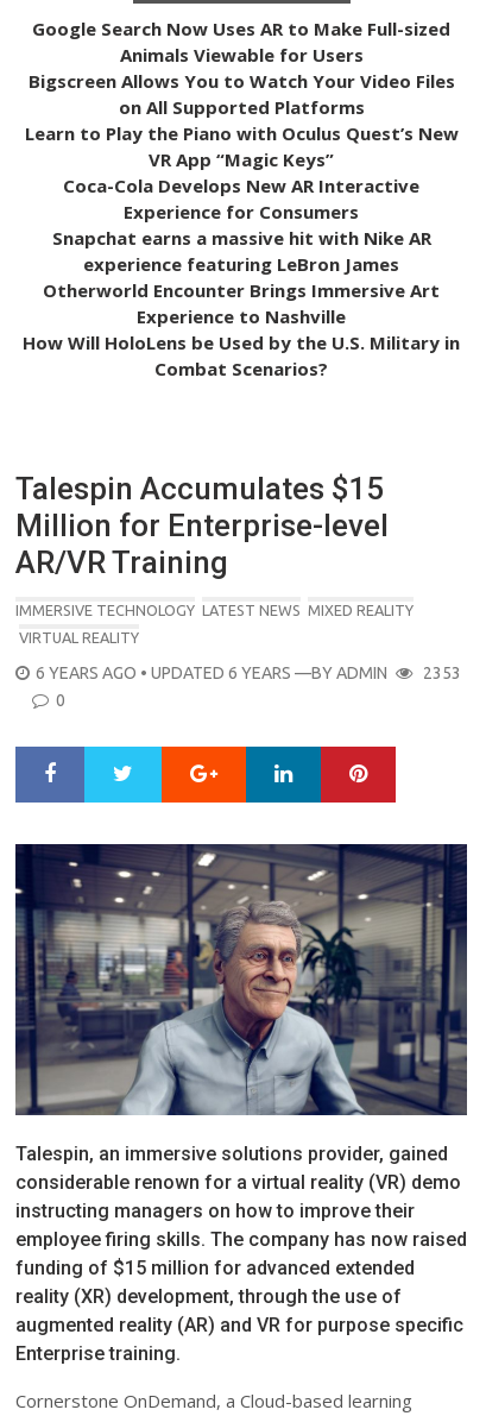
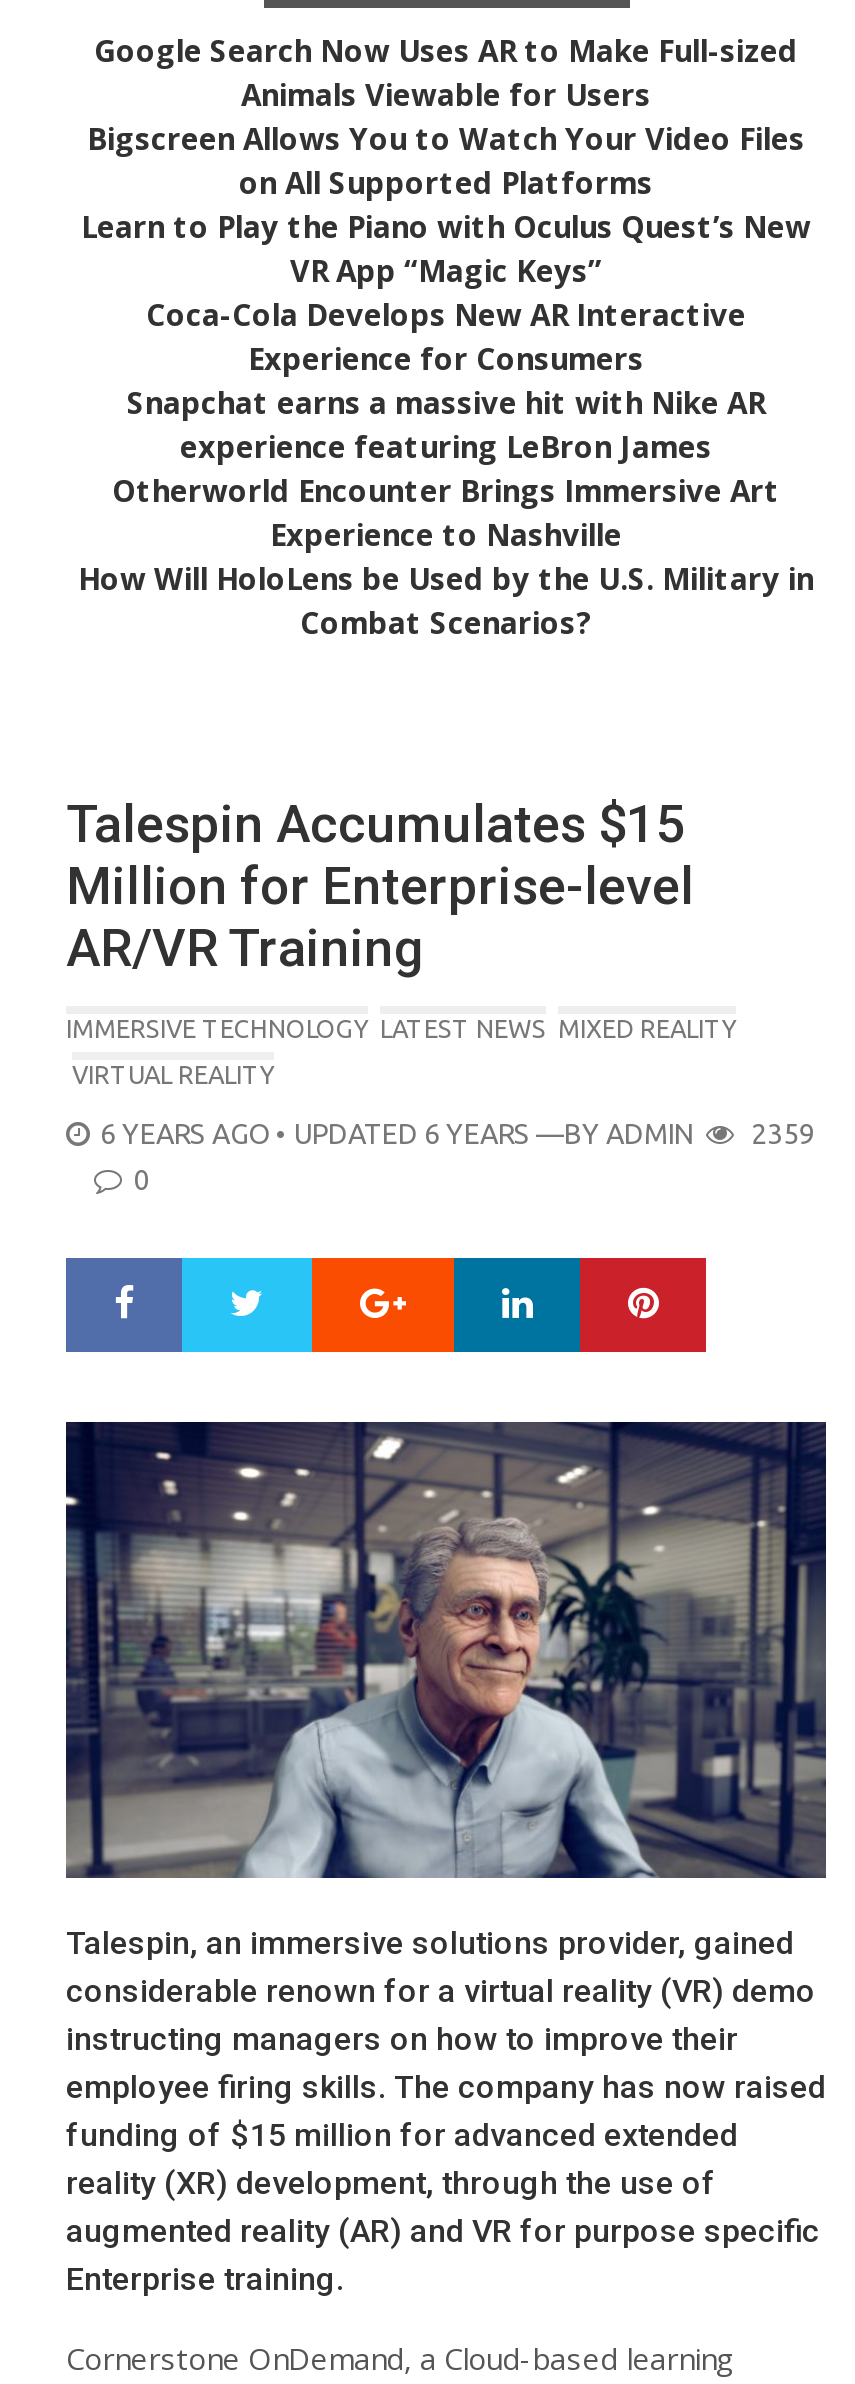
- 2353
+ 2359
